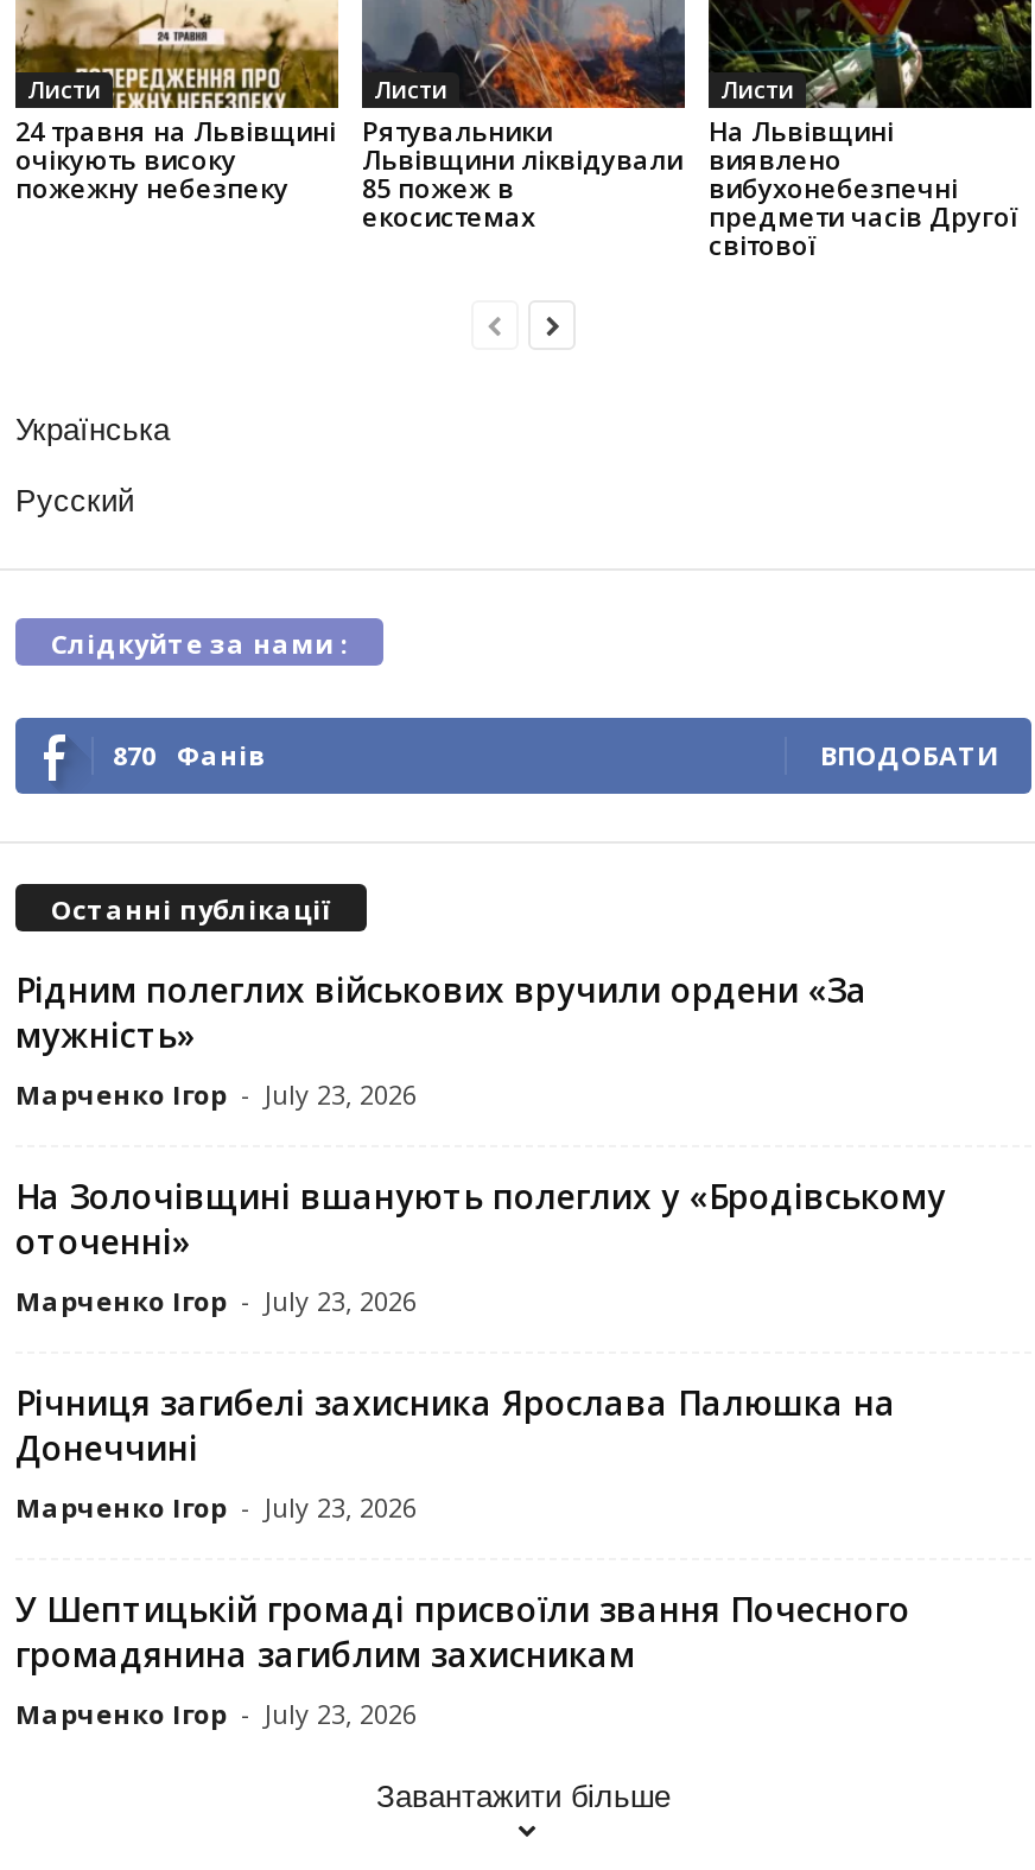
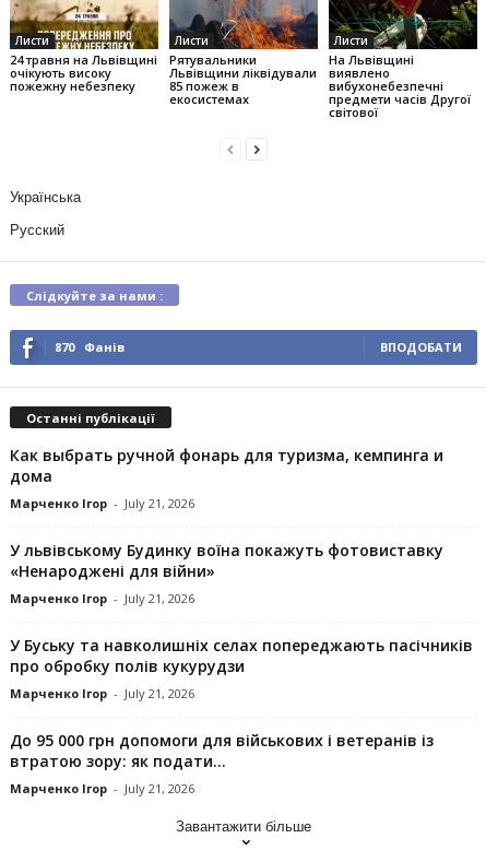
- Рідним полеглих військових вручили ордени «За
- мужність»
- Марченко Ігор - July 23, 2026
+ Как выбрать ручной фонарь для туризма, кемпинга и
+ дома
+ Марченко Ігор - July 21, 2026

- На Золочівщині вшанують полеглих у «Бродівському
- оточенні»
- Марченко Ігор - July 23, 2026
+ У львівському Будинку воїна покажуть фотовиставку
+ «Ненароджені для війни»
+ Марченко Ігор - July 21, 2026

- Річниця загибелі захисника Ярослава Палюшка на
- Донеччині
- Марченко Ігор - July 23, 2026
+ У Буську та навколишніх селах попереджають пасічників
+ про обробку полів кукурудзи
+ Марченко Ігор - July 21, 2026

- У Шептицькій громаді присвоїли звання Почесного
- громадянина загиблим захисникам
- Марченко Ігор - July 23, 2026
+ До 95 000 грн допомоги для військових і ветеранів із
+ втратою зору: як подати...
+ Марченко Ігор - July 21, 2026
